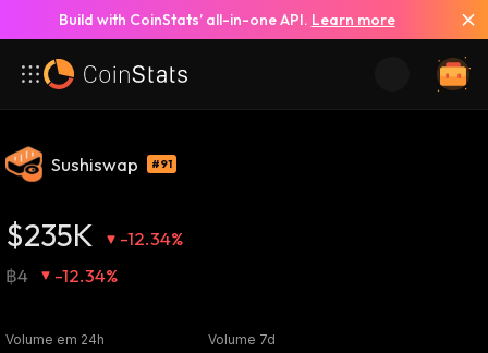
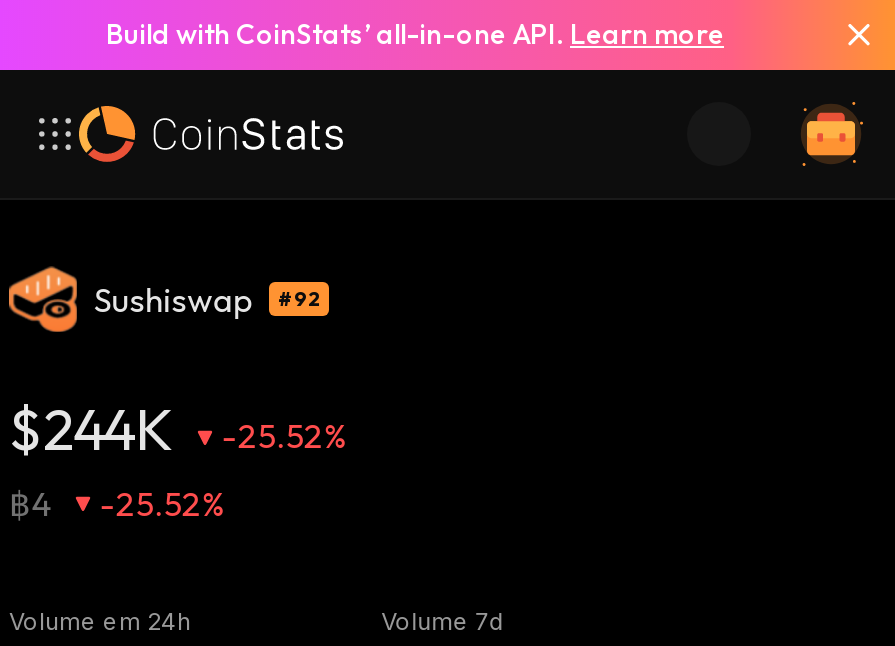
- Sushiswap #91
+ Sushiswap #92

- $235K
- -12.34%
+ $244K
+ -25.52%

- ฿4 -12.34%
+ ฿4 -25.52%
